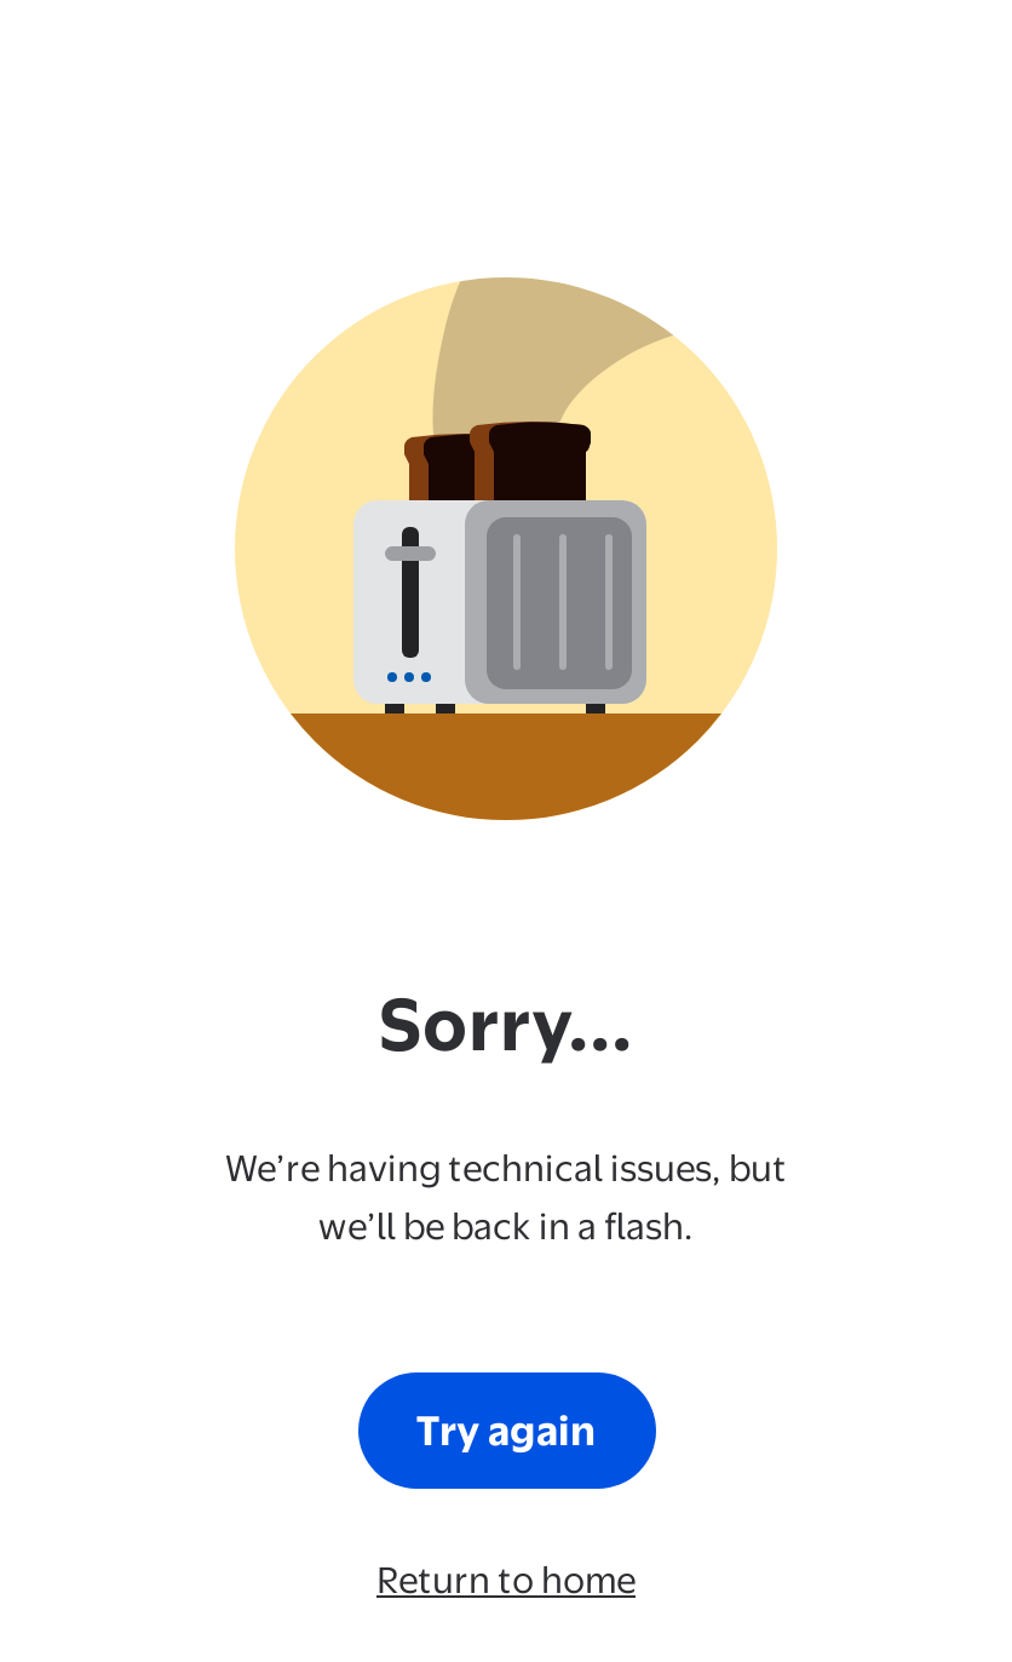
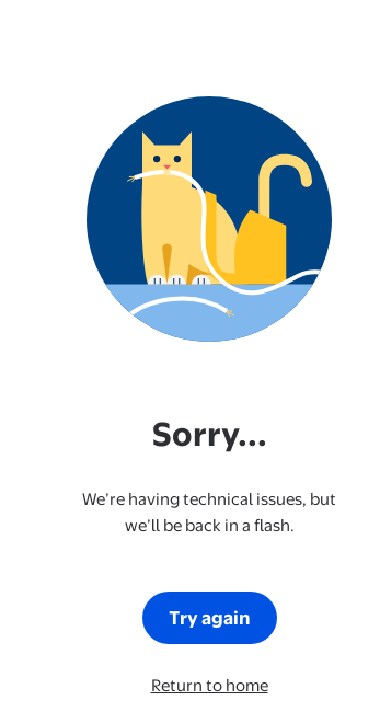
- [image]
+ [image]
